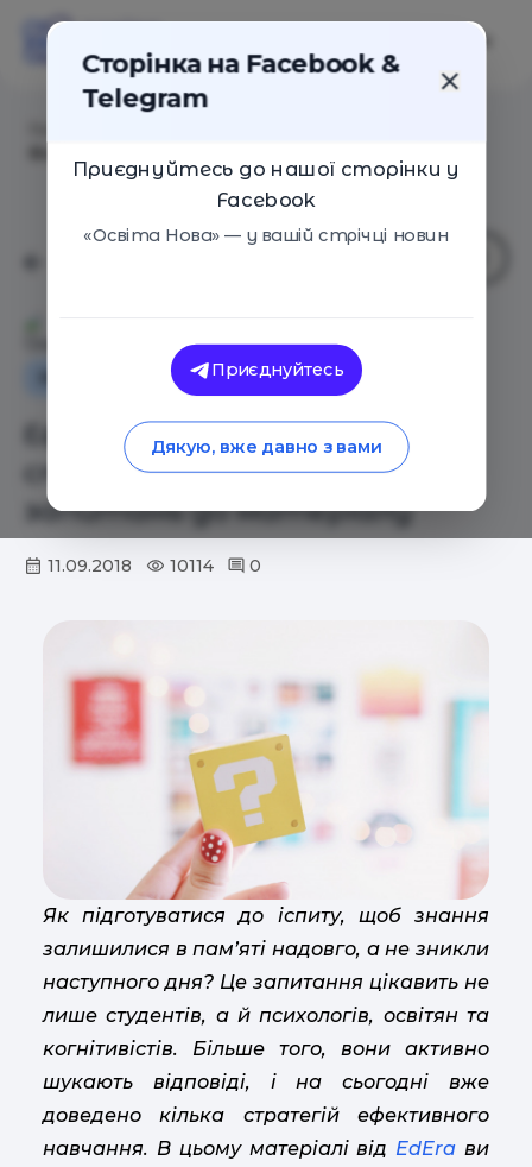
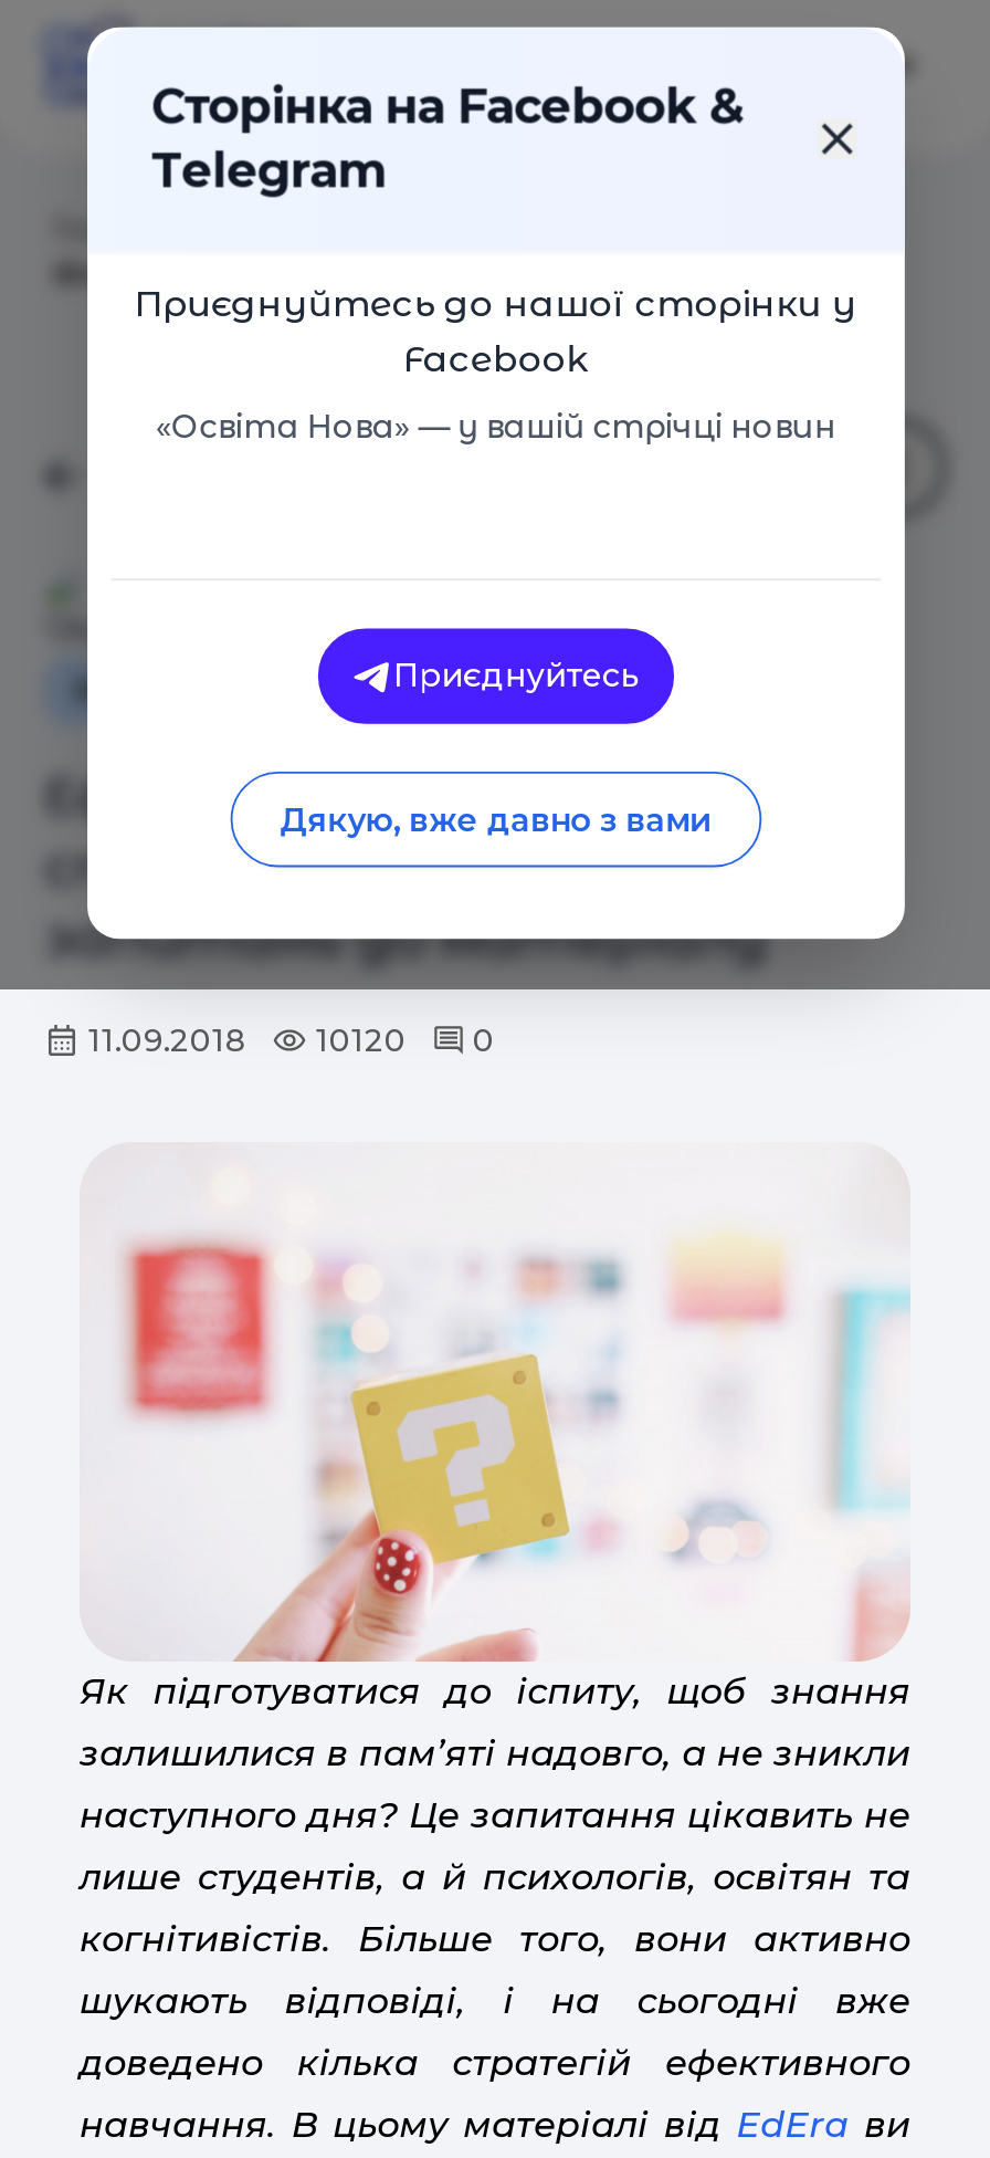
- 11.09.2018 10114 0
+ 11.09.2018 10120 0
